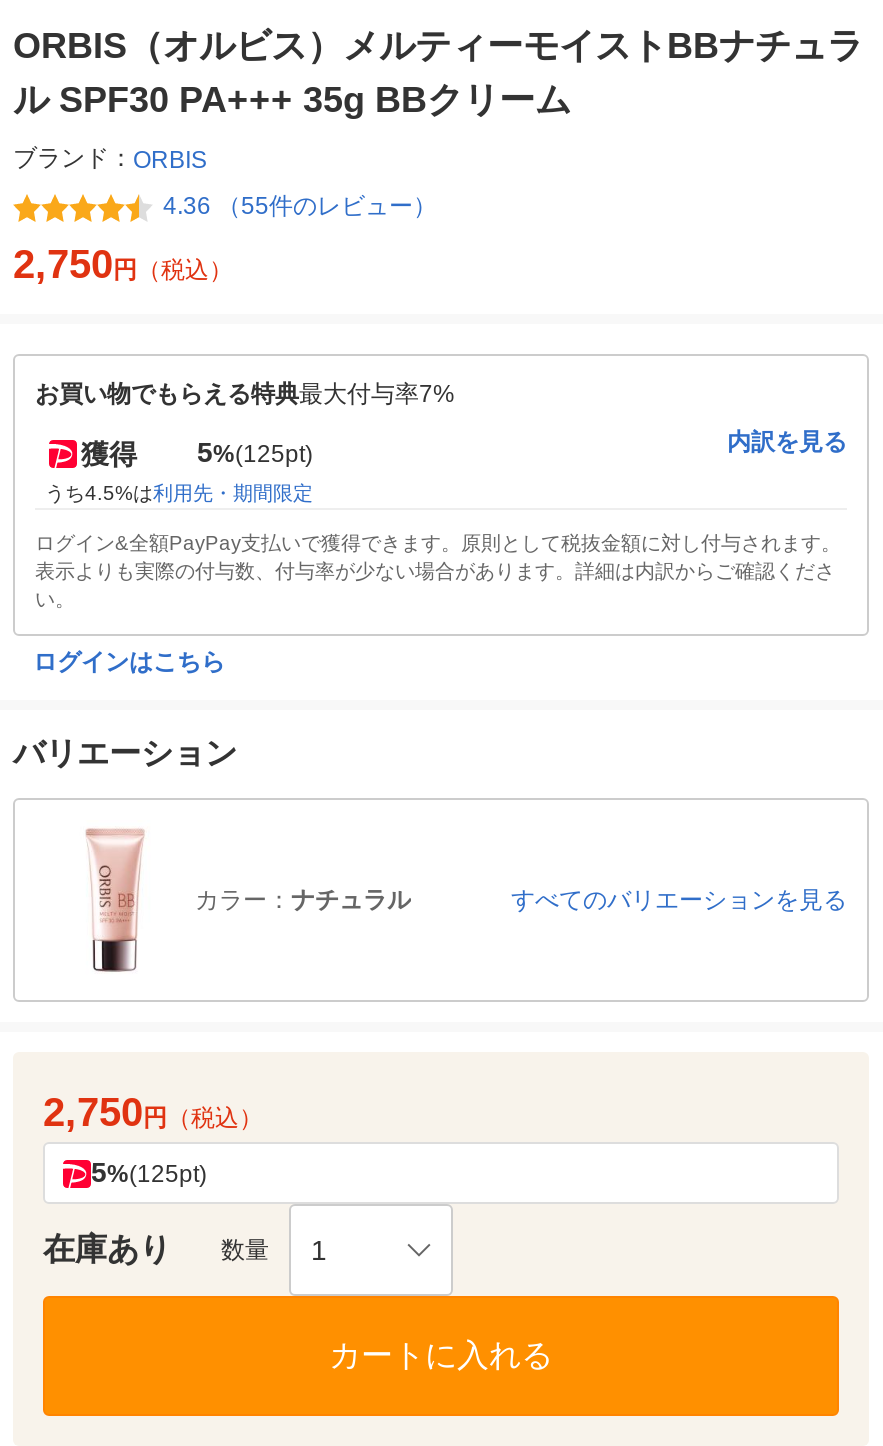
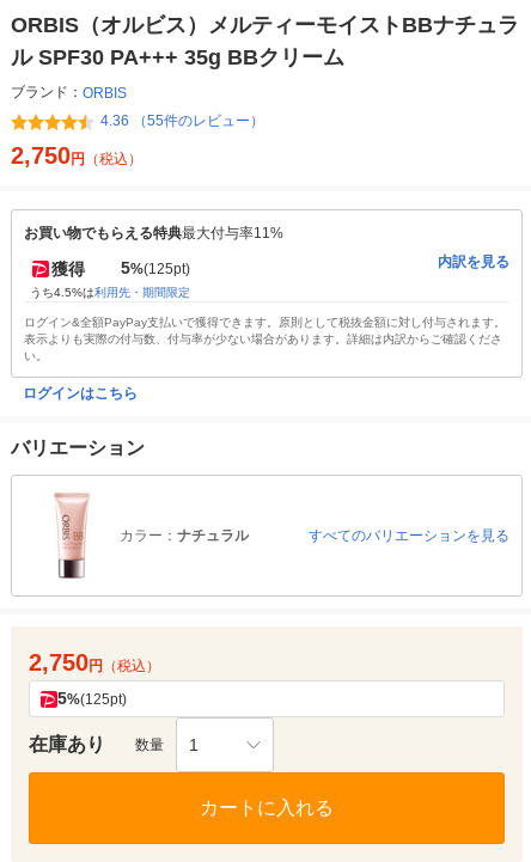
- お買い物でもらえる特典最大付与率7%
+ お買い物でもらえる特典最大付与率11%
